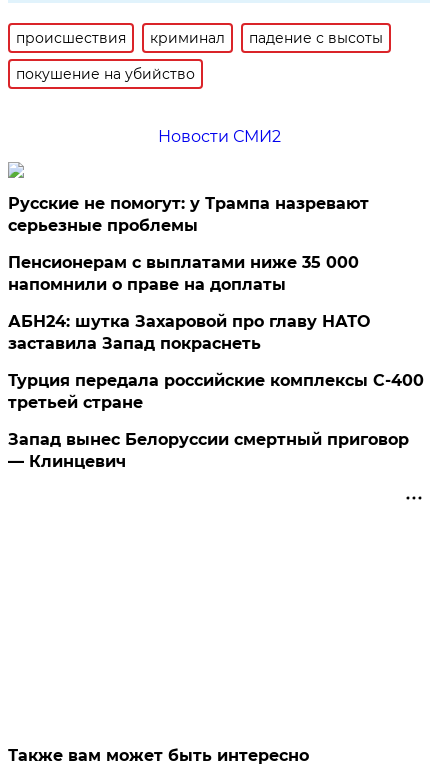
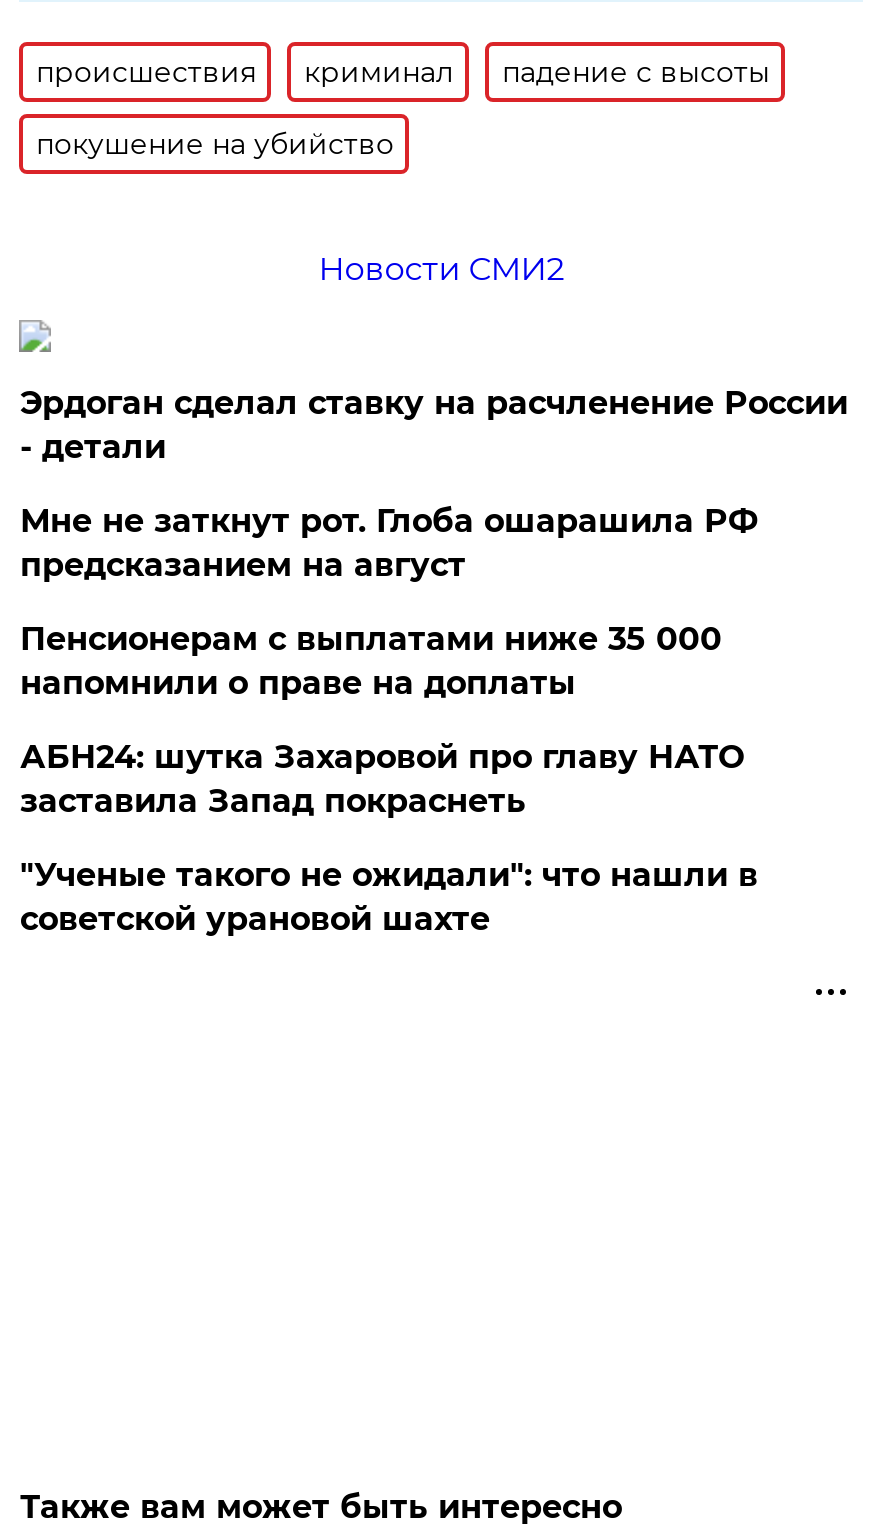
- Русские не помогут: у Трампа назревают
- серьезные проблемы
+ Эрдоган сделал ставку на расчленение России
+ - детали
+ Мне не заткнут рот. Глоба ошарашила РФ
+ предсказанием на август

moved down: Пенсионерам с выплатами ниже 35 000 | напомнили о праве на доплаты | АБН24: шутка Захаровой про главу НАТО | заставила Запад покраснеть

- Турция передала российские комплексы С-400
- третьей стране
- Запад вынес Белоруссии смертный приговор
- — Клинцевич
+ "Ученые такого не ожидали": что нашли в
+ советской урановой шахте
